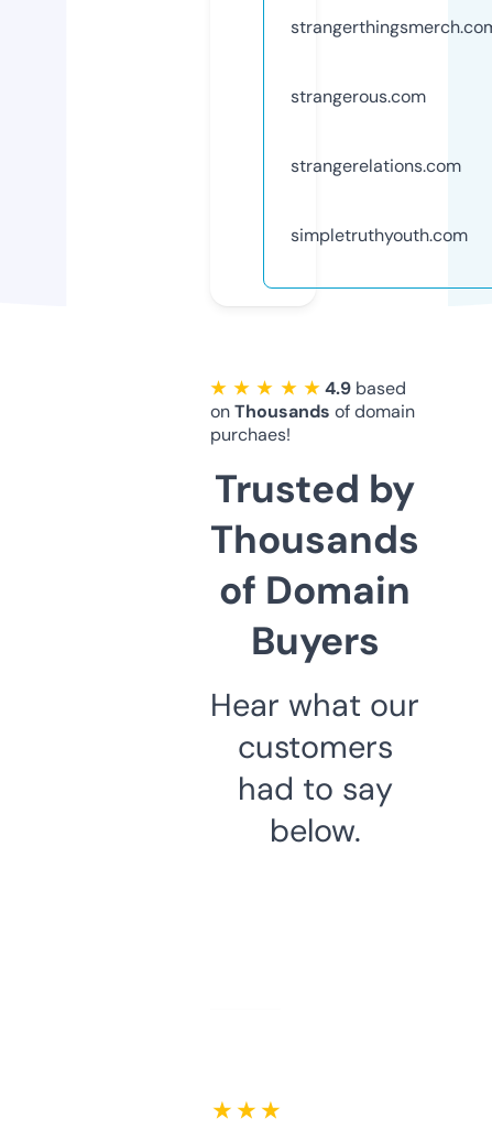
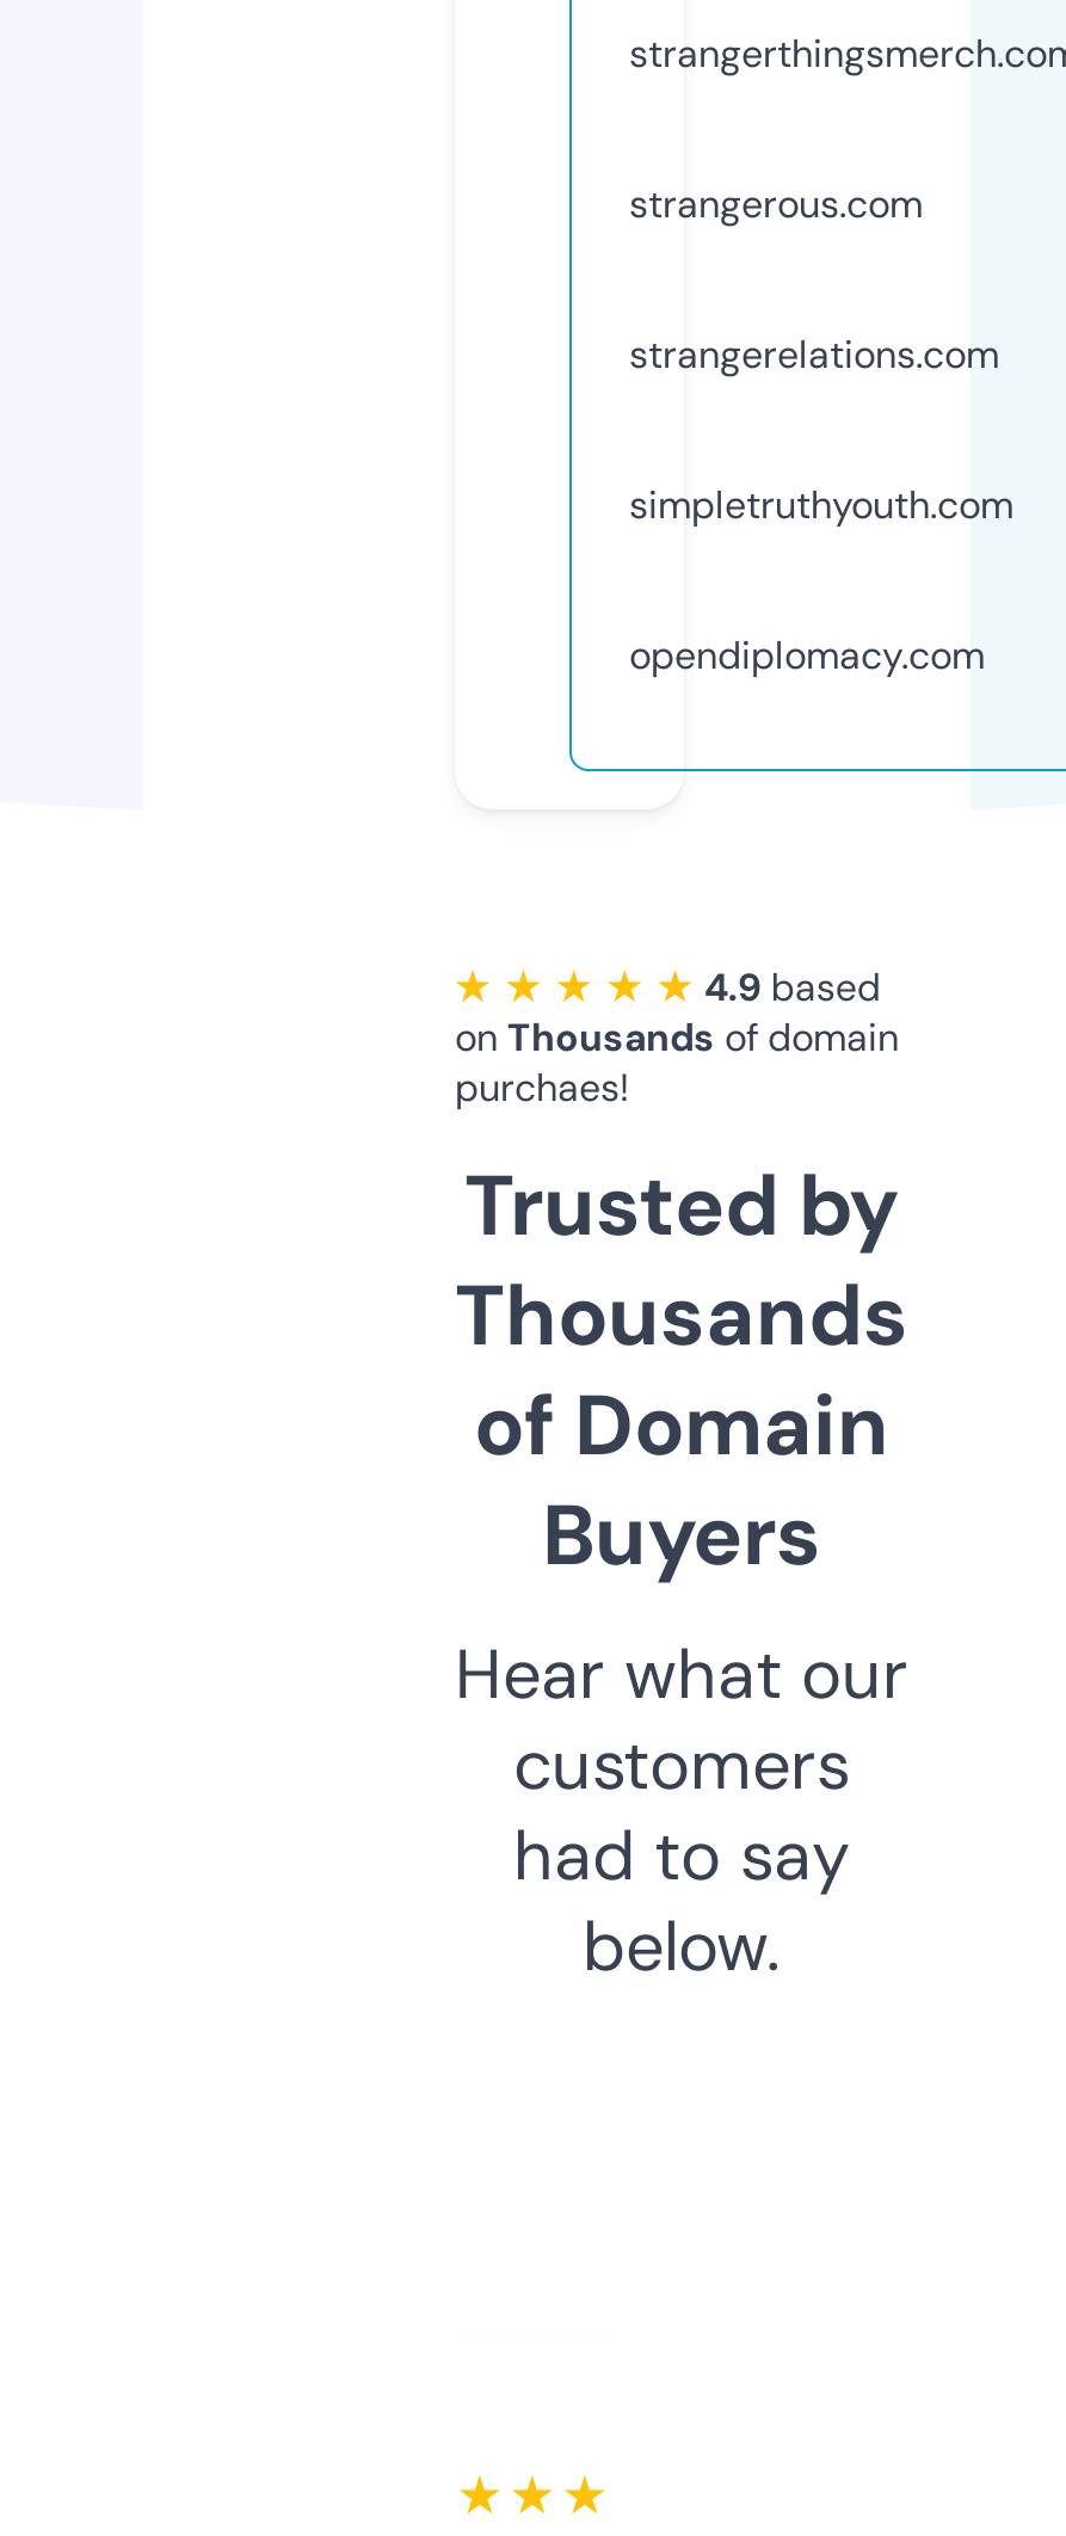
+ opendiplomacy.com

moved down: on Thousands of domain | purchaes! | Trusted by | ... | had to say | below.
